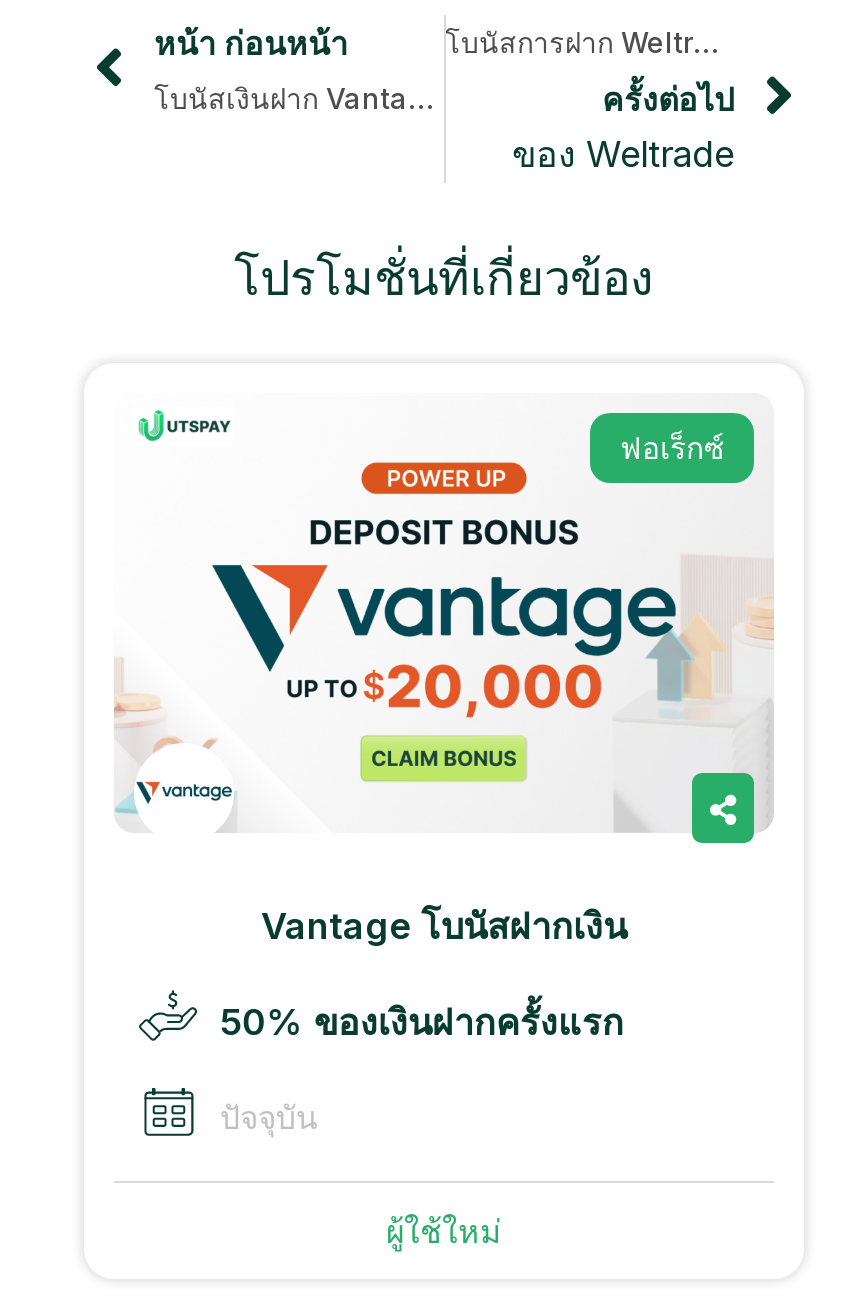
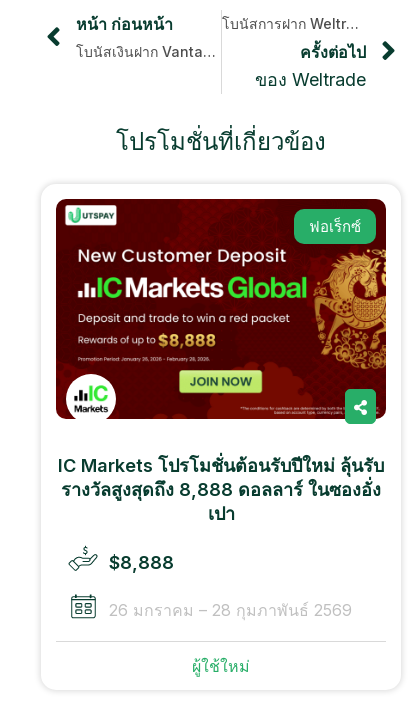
- [image]
+ [image]

- Vantage โบนัสฝากเงิน
+ IC Markets โปรโมชั่นต้อนรับปีใหม่ ลุ้นรับ
+ รางวัลสูงสุดถึง 8,888 ดอลลาร์ ในซองอั่ง
+ เปา

- 50% ของเงินฝากครั้งแรก
+ $8,888

- ปัจจุบัน
+ 26 มกราคม – 28 กุมภาพันธ์ 2569
